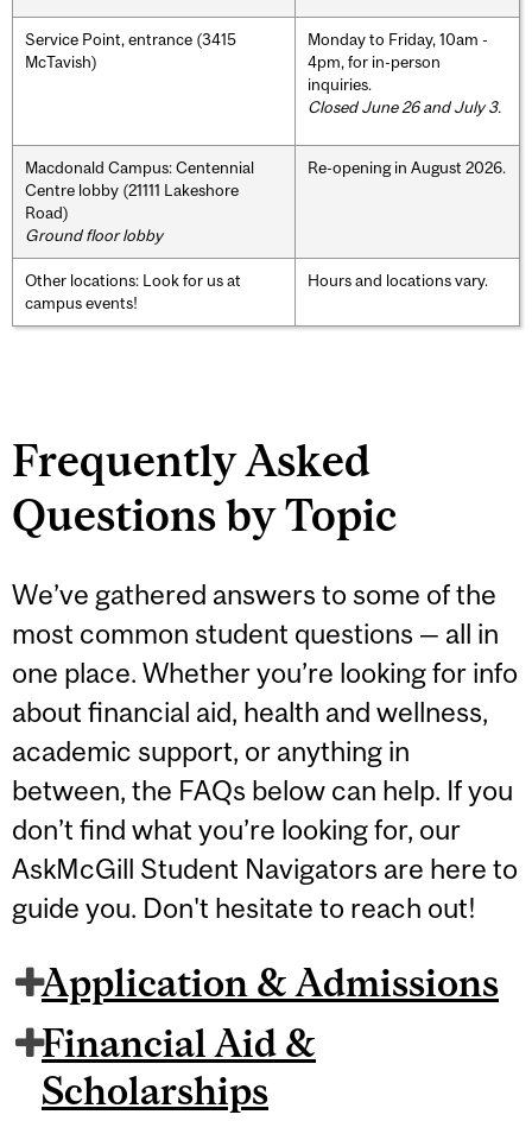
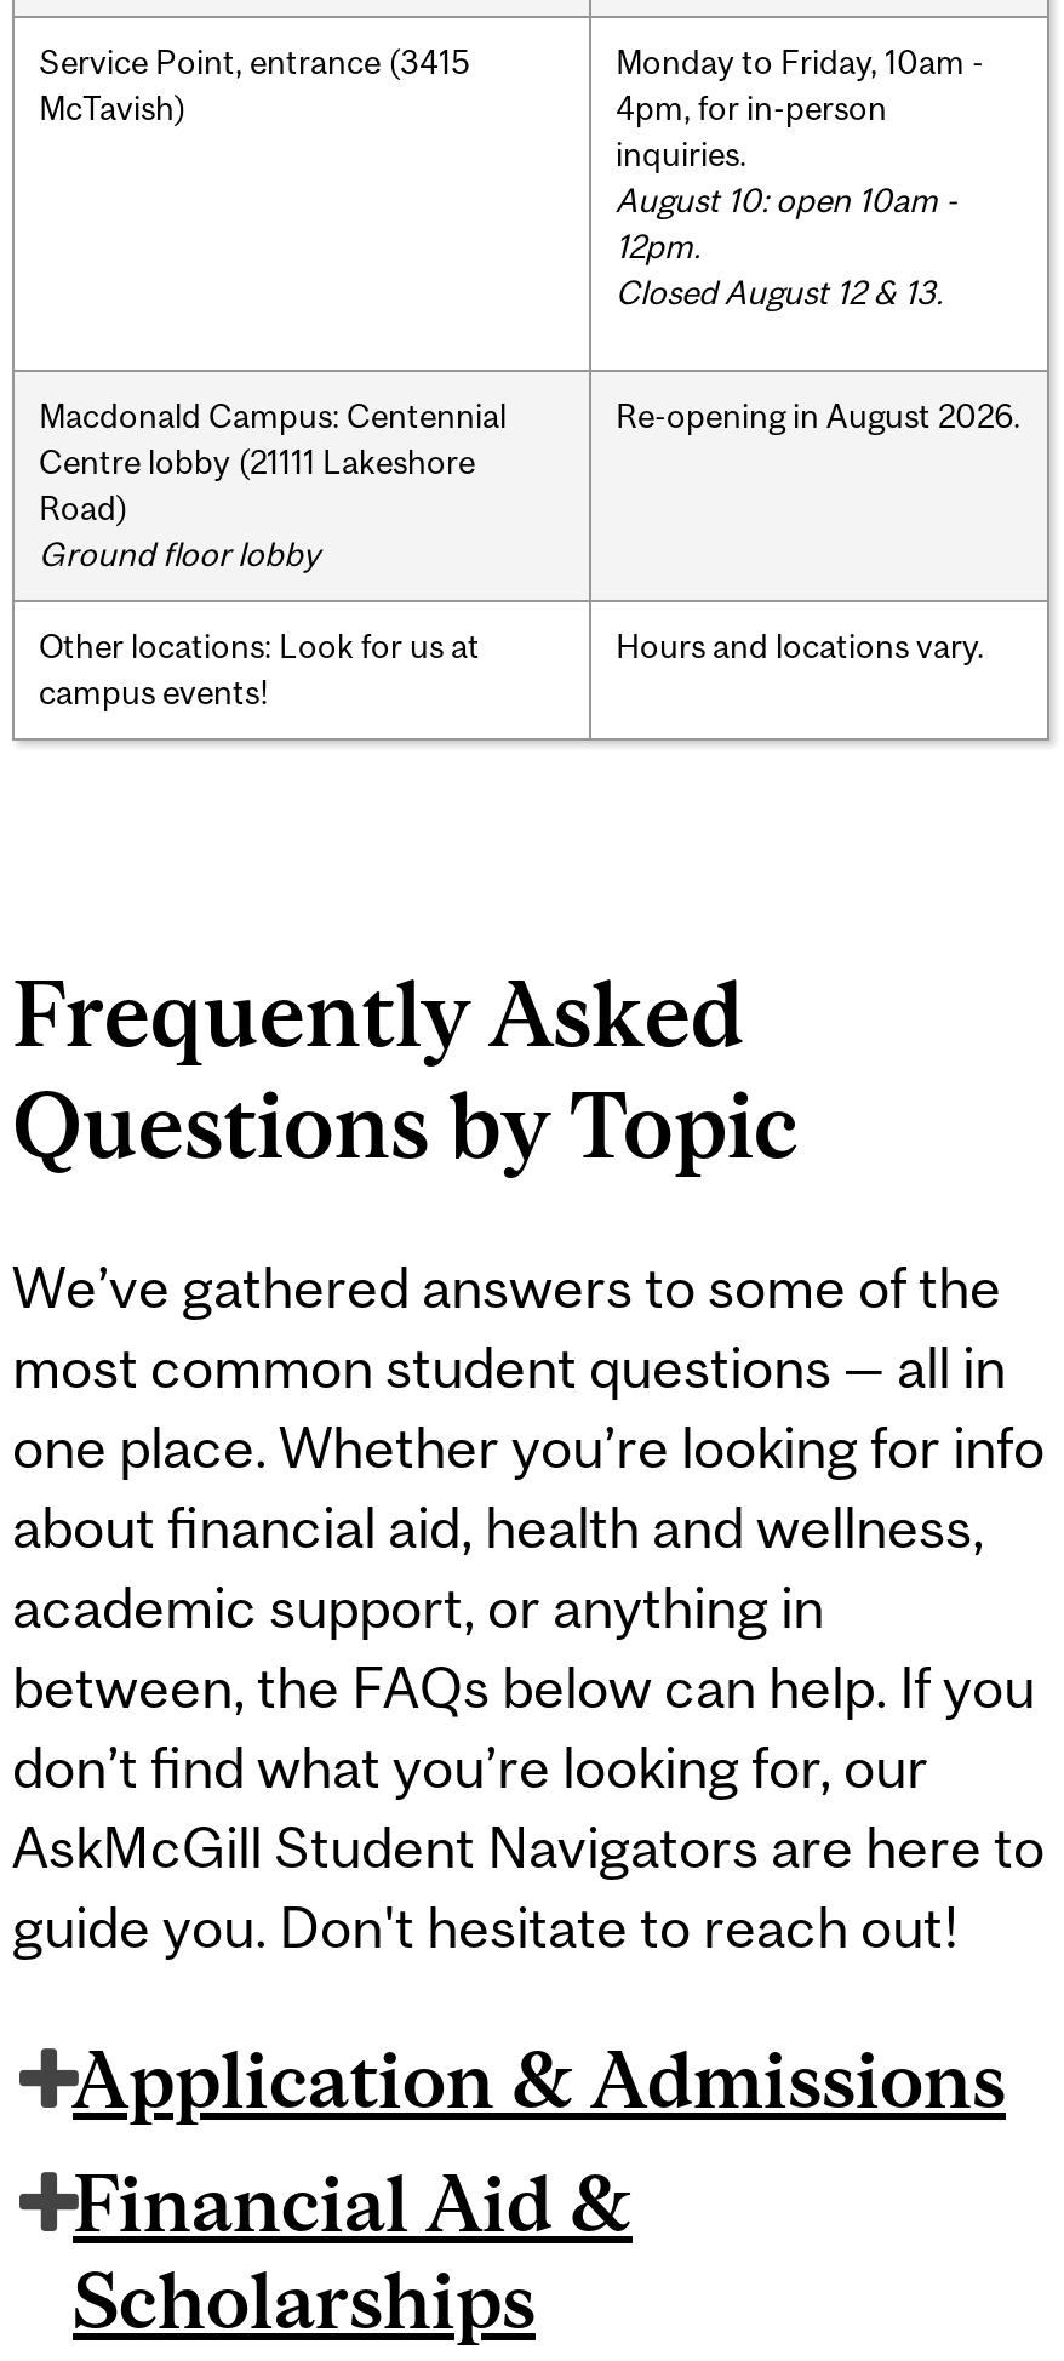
- Closed June 26 and July 3.
+ August 10: open 10am -
+ 12pm.
+ Closed August 12 & 13.
